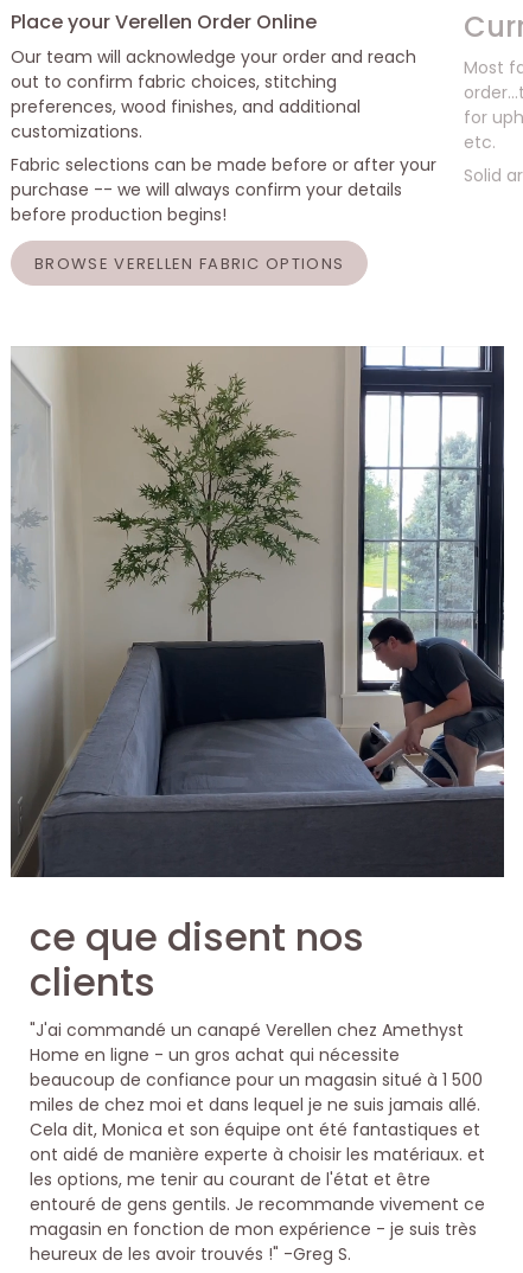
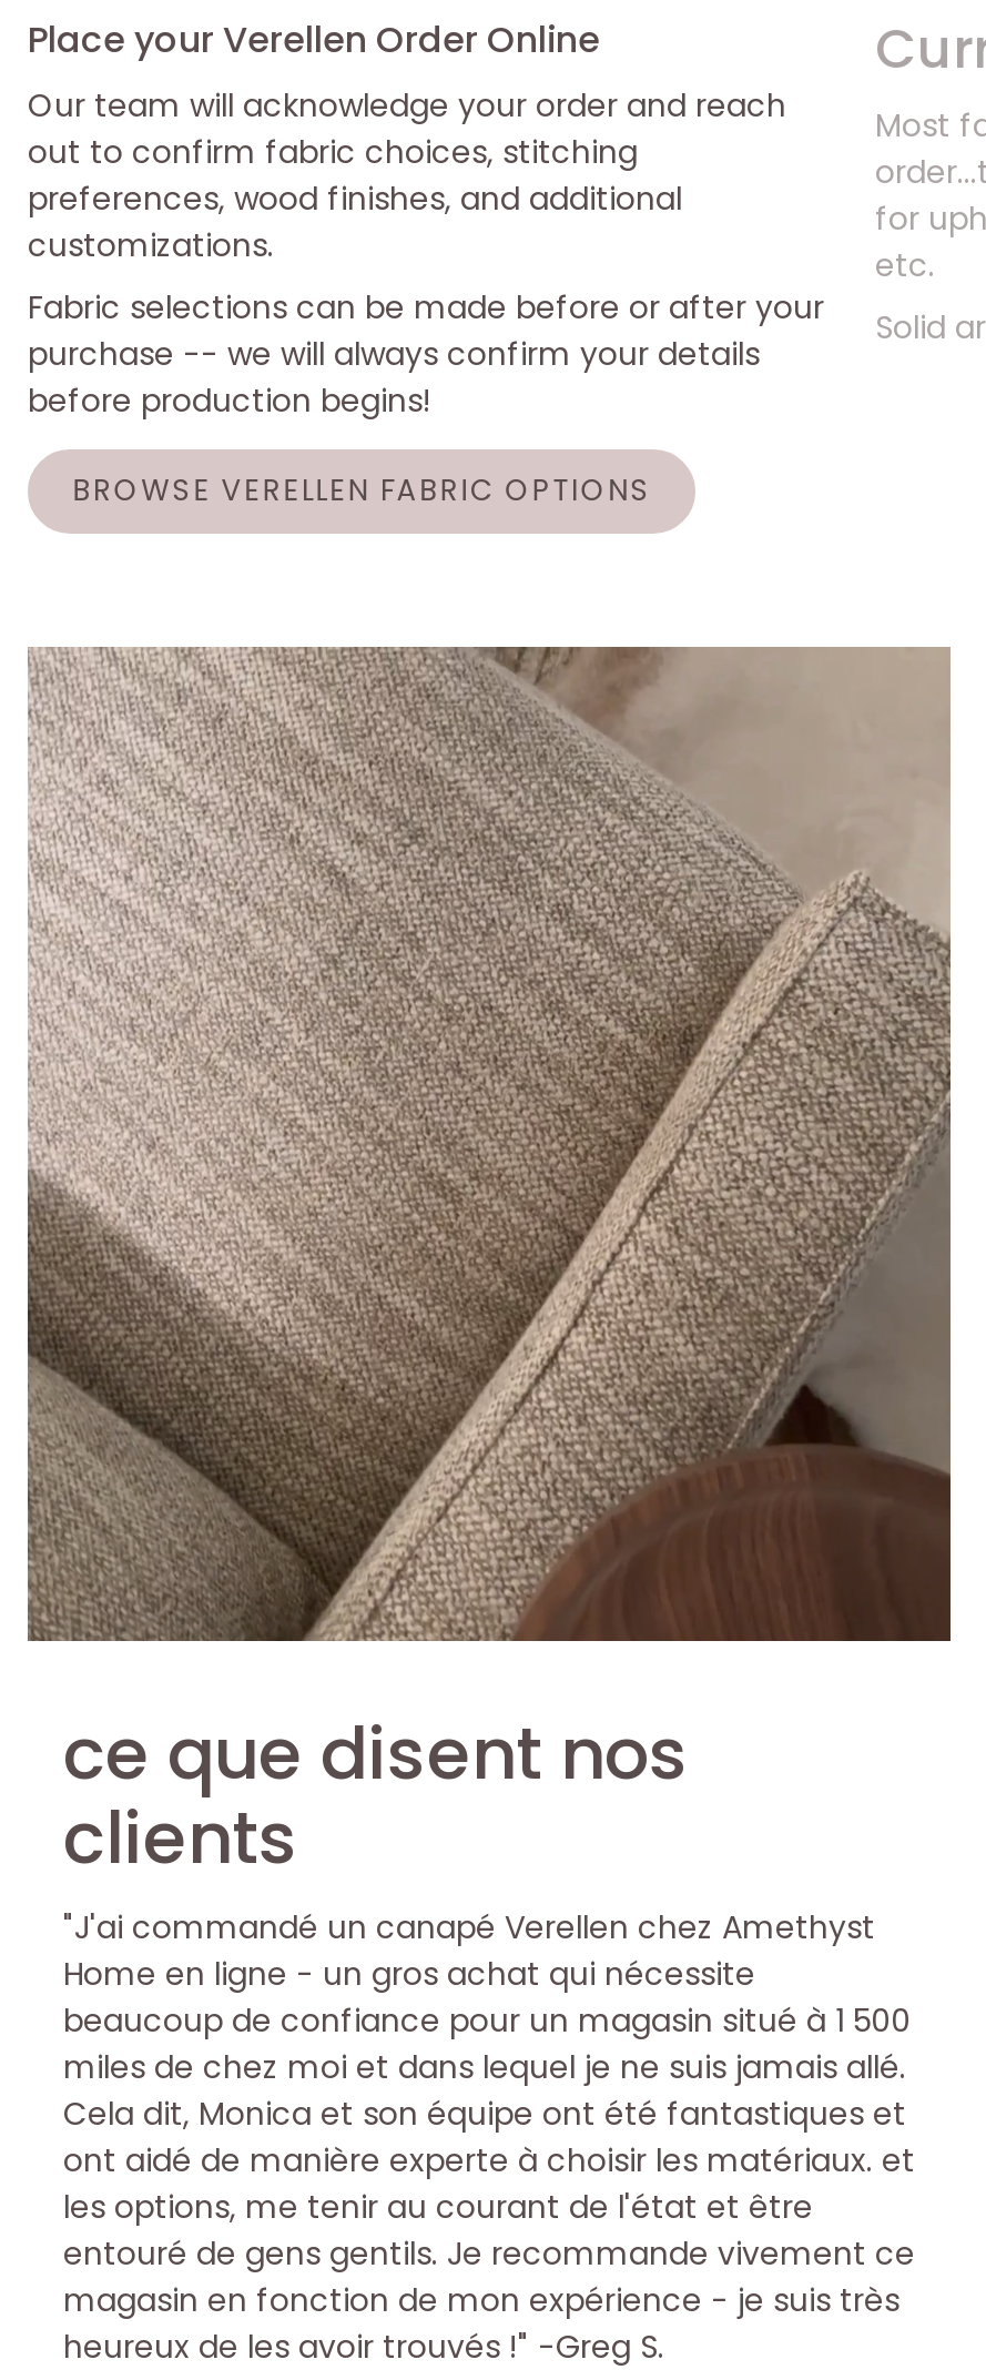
- [image]
+ [image]
